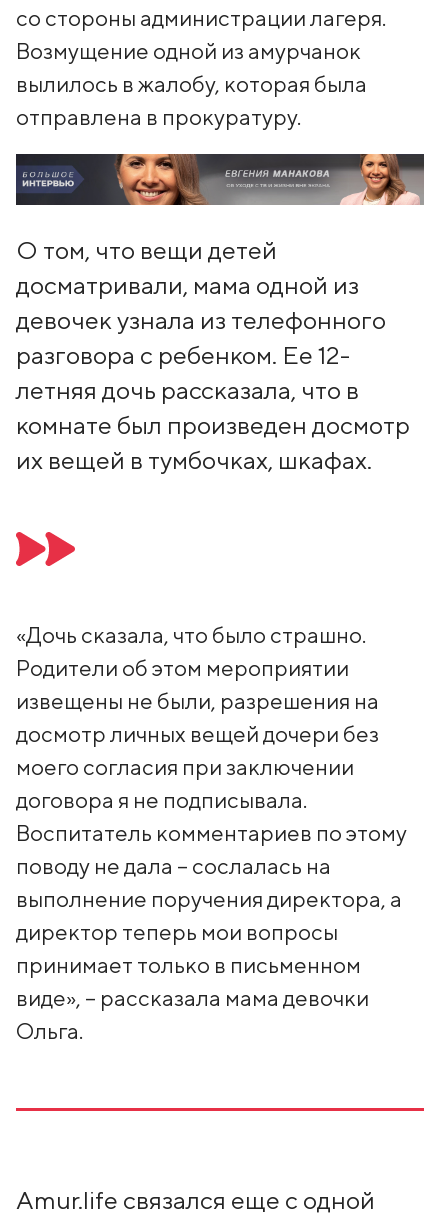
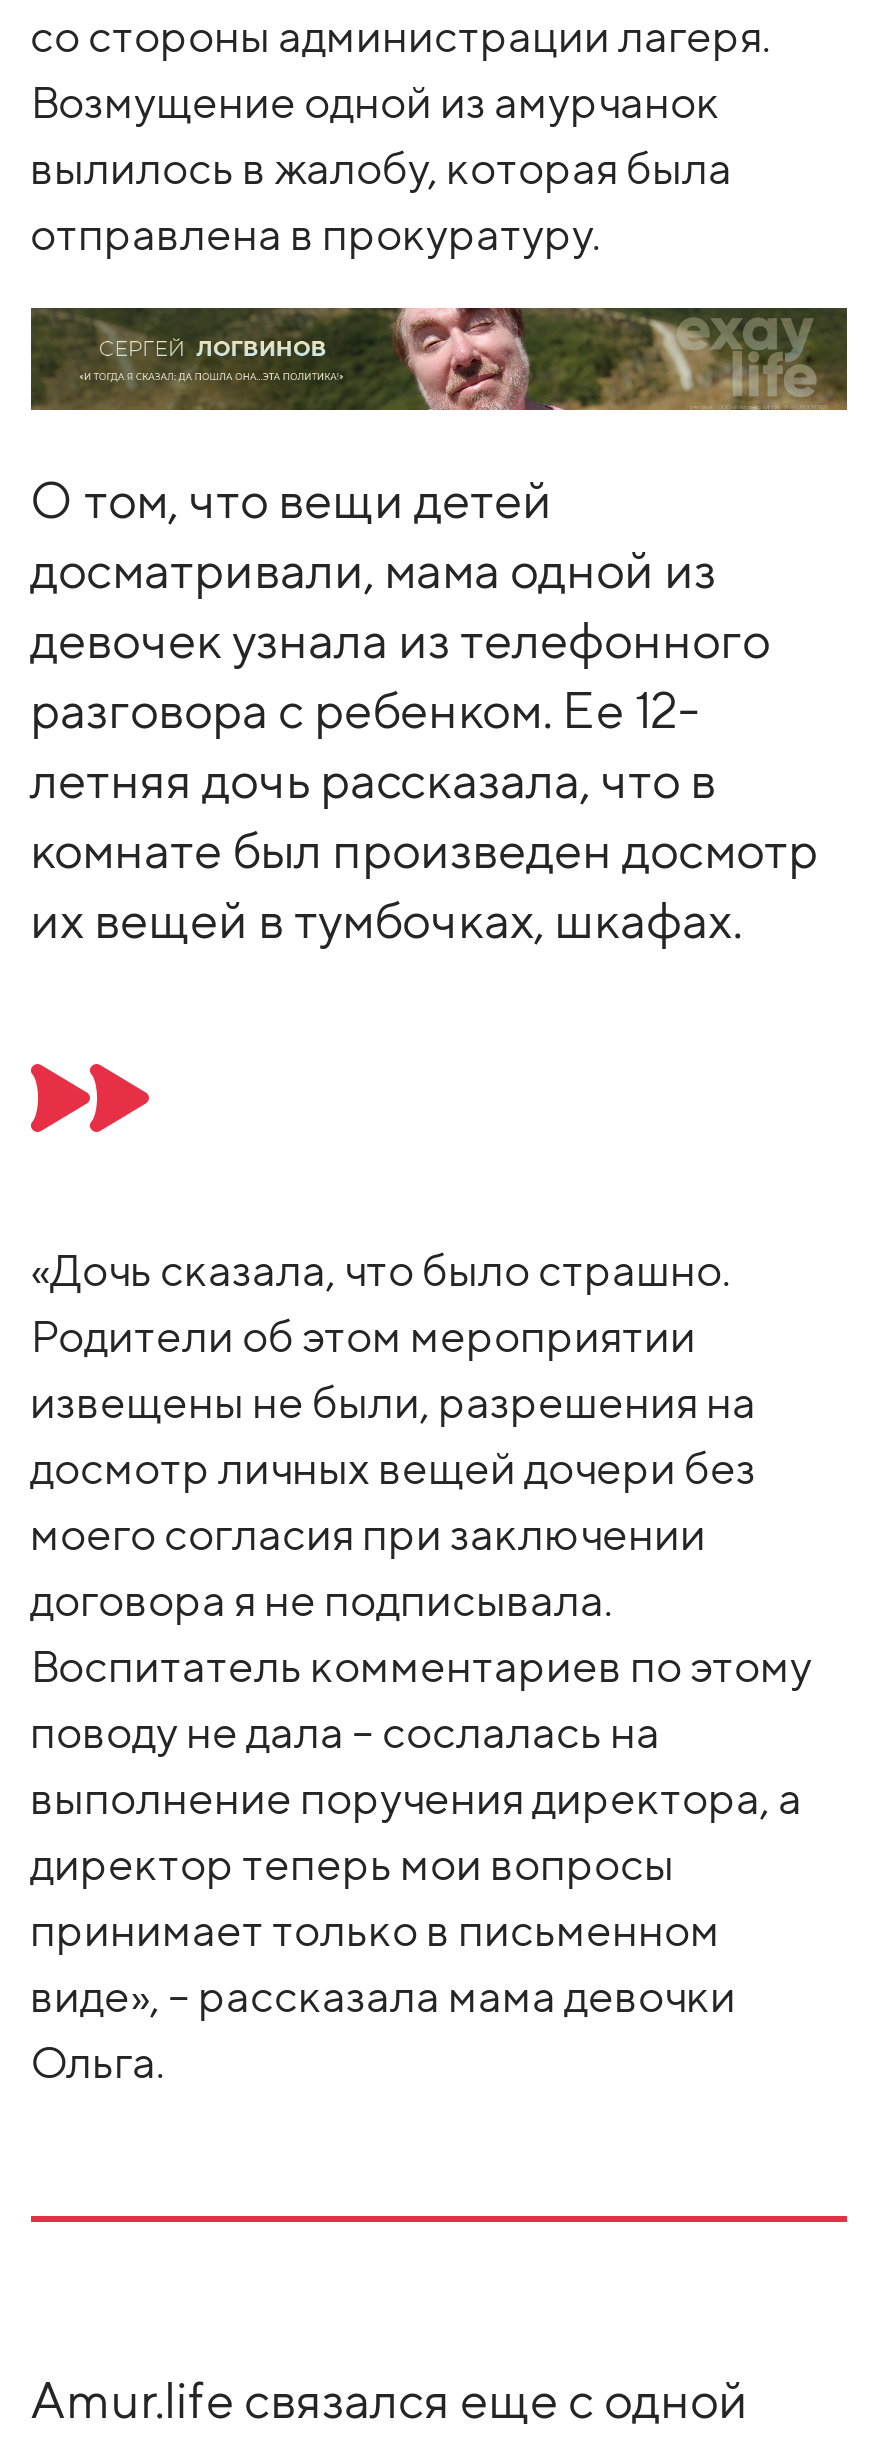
- [image]
+ [image]
